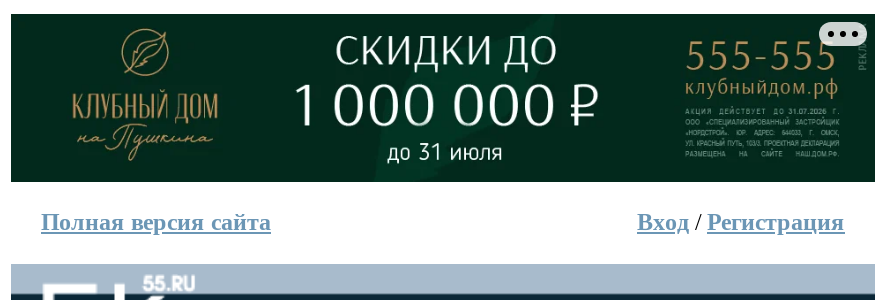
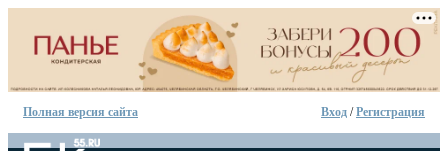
- [image]
+ [image]
